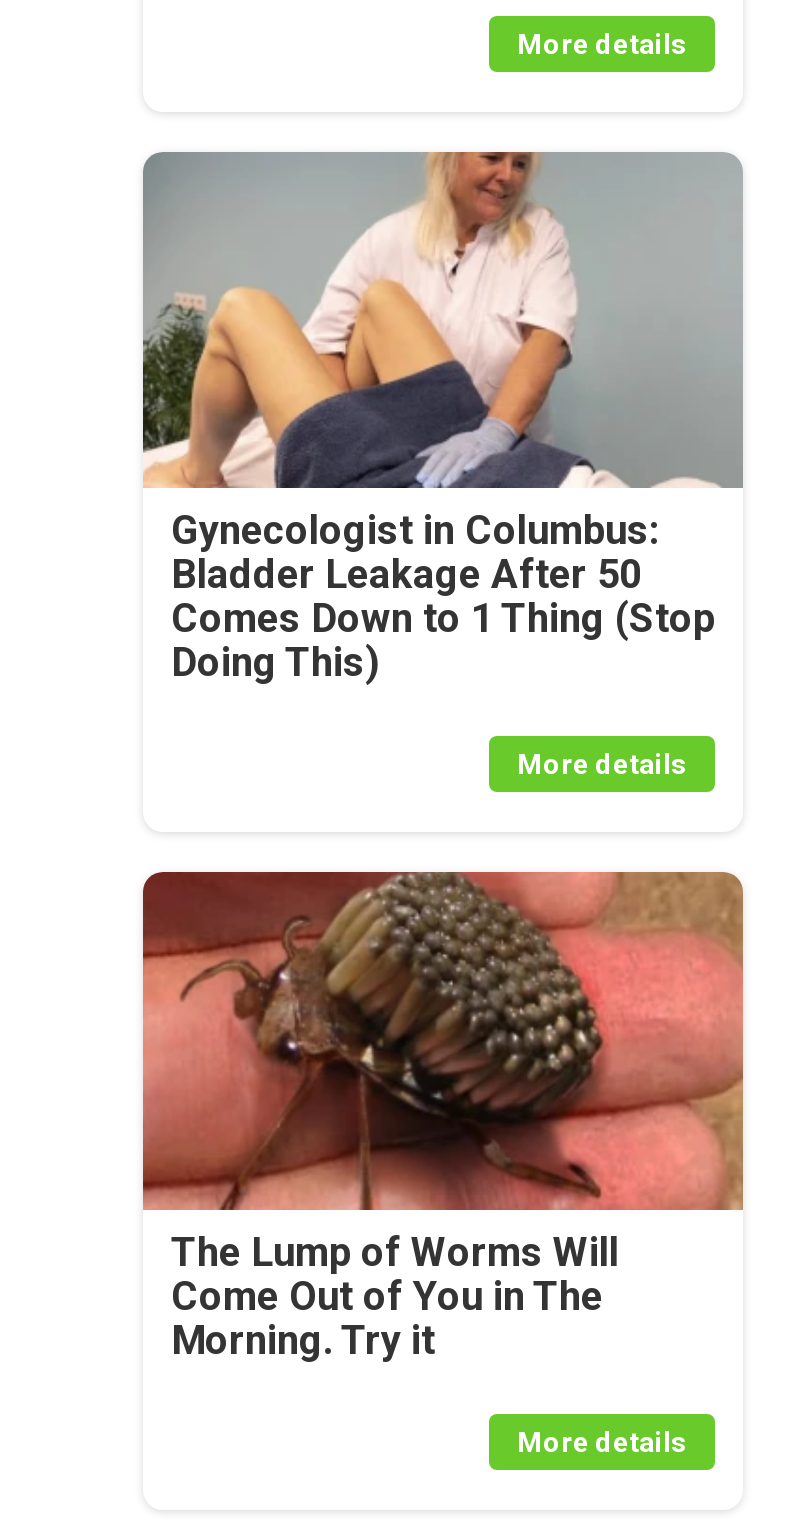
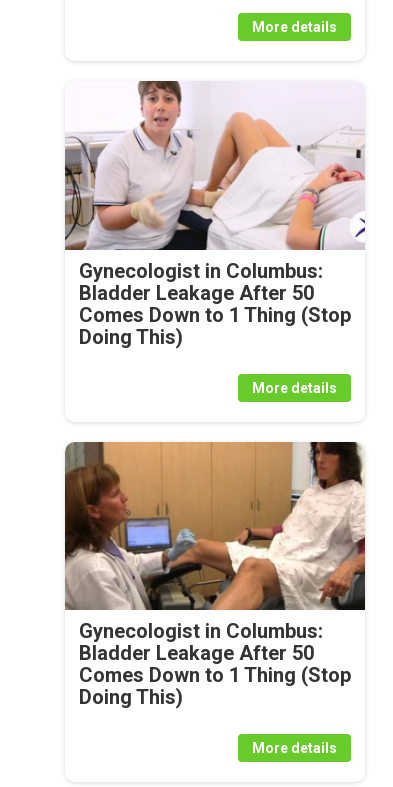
- [image]
+ [image]

- [image]
- The Lump of Worms Will
- Come Out of You in The
- Morning. Try it
+ [image]
+ Gynecologist in Columbus:
+ Bladder Leakage After 50
+ Comes Down to 1 Thing (Stop
+ Doing This)
